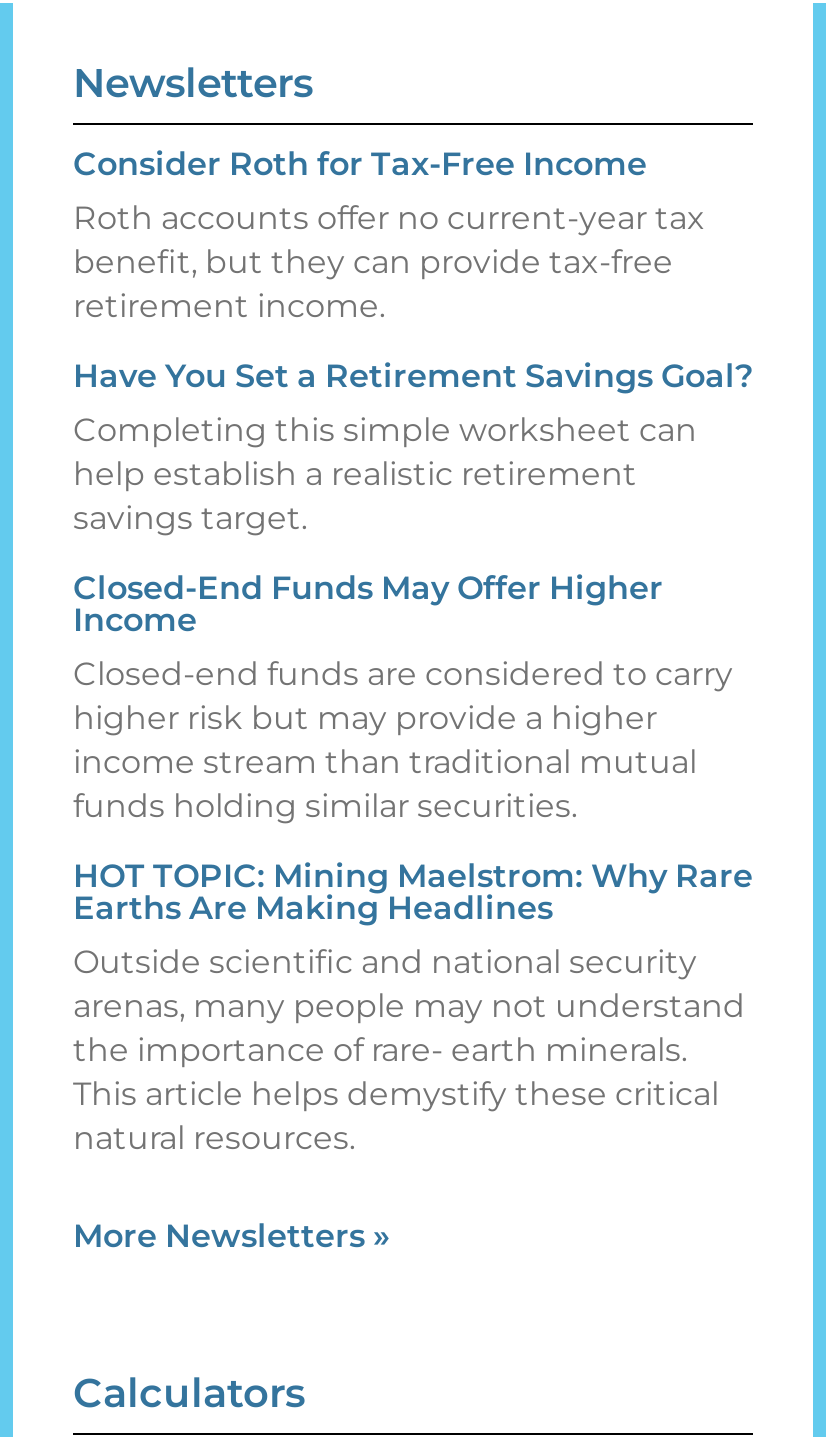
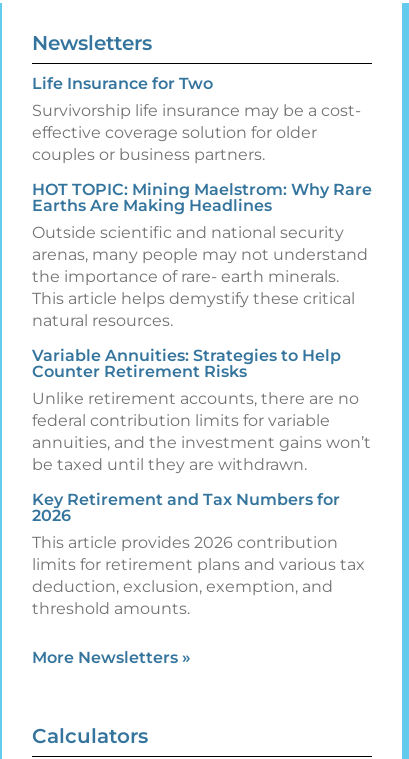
- Consider Roth for Tax-Free Income
- Roth accounts offer no current-year tax
- benefit, but they can provide tax-free
- retirement income.
- Have You Set a Retirement Savings Goal?
- Completing this simple worksheet can
- help establish a realistic retirement
- savings target.
- Closed-End Funds May Offer Higher
- Income
- Closed-end funds are considered to carry
- higher risk but may provide a higher
- income stream than traditional mutual
- funds holding similar securities.
+ Life Insurance for Two
+ Survivorship life insurance may be a cost-
+ effective coverage solution for older
+ couples or business partners.

moved up: HOT TOPIC: Mining Maelstrom: Why Rare | Earths Are Making Headlines | Outside scientific and national security | arenas, many people may not understand | the importance of rare- earth minerals. | This article helps demystify these critical | natural resources.

+ Variable Annuities: Strategies to Help
+ Counter Retirement Risks
+ Unlike retirement accounts, there are no
+ federal contribution limits for variable
+ annuities, and the investment gains won’t
+ be taxed until they are withdrawn.
+ Key Retirement and Tax Numbers for
+ 2026
+ This article provides 2026 contribution
+ limits for retirement plans and various tax
+ deduction, exclusion, exemption, and
+ threshold amounts.
